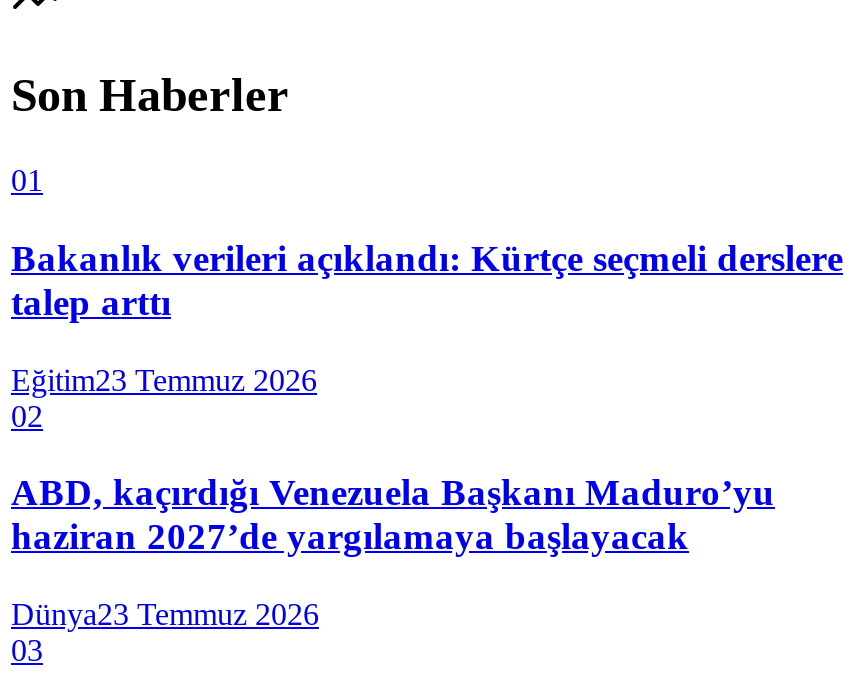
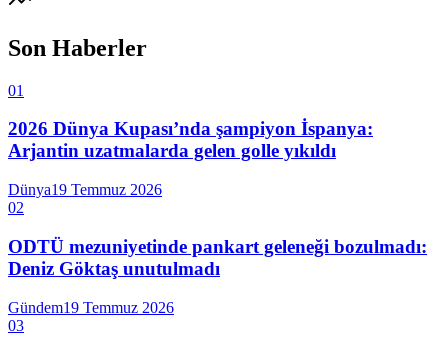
- Bakanlık verileri açıklandı: Kürtçe seçmeli derslere
- talep arttı
+ 2026 Dünya Kupası’nda şampiyon İspanya:
+ Arjantin uzatmalarda gelen golle yıkıldı

- Eğitim23 Temmuz 2026
+ Dünya19 Temmuz 2026

- ABD, kaçırdığı Venezuela Başkanı Maduro’yu
- haziran 2027’de yargılamaya başlayacak
+ ODTÜ mezuniyetinde pankart geleneği bozulmadı:
+ Deniz Göktaş unutulmadı

- Dünya23 Temmuz 2026
+ Gündem19 Temmuz 2026
